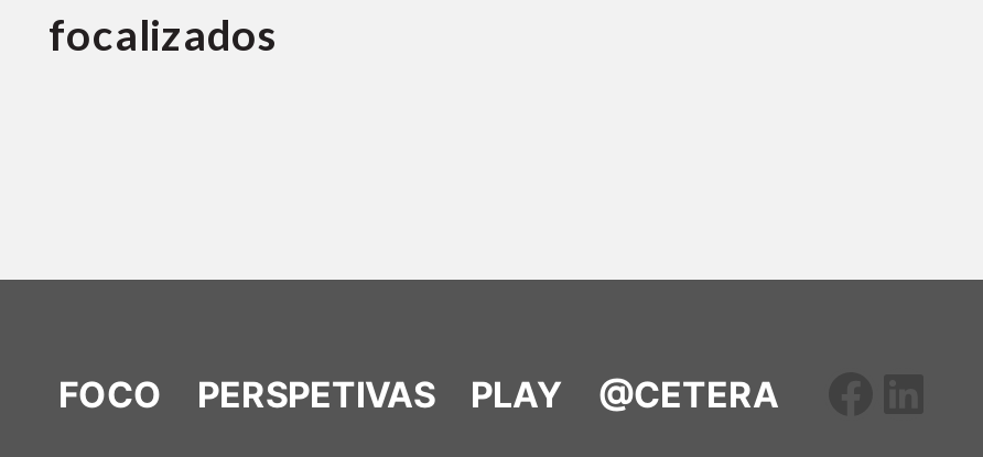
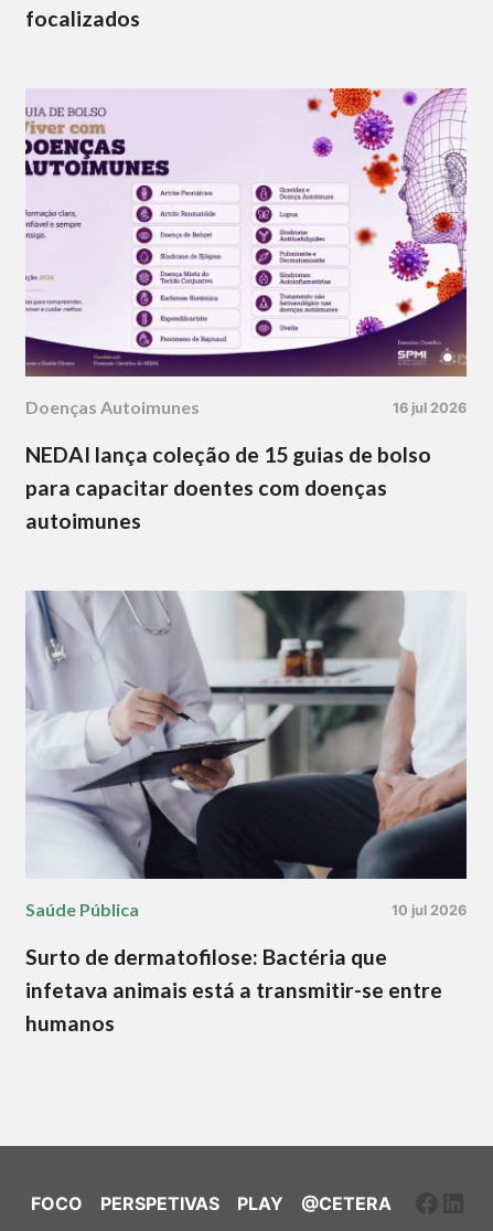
+ [image]
+ Doenças Autoimunes
+ 16 jul 2026
+ NEDAI lança coleção de 15 guias de bolso
+ para capacitar doentes com doenças
+ autoimunes

+ [image]
+ Saúde Pública
+ 10 jul 2026
+ Surto de dermatofilose: Bactéria que
+ infetava animais está a transmitir-se entre
+ humanos
